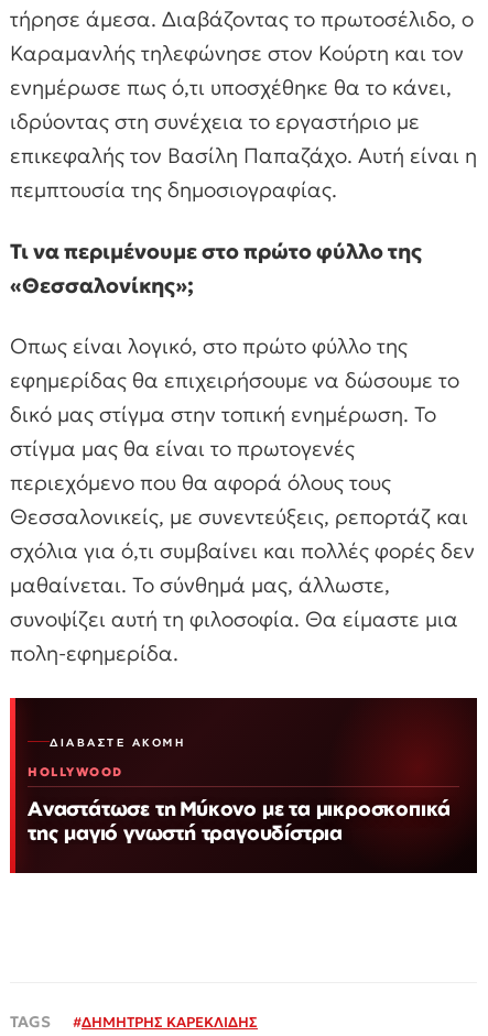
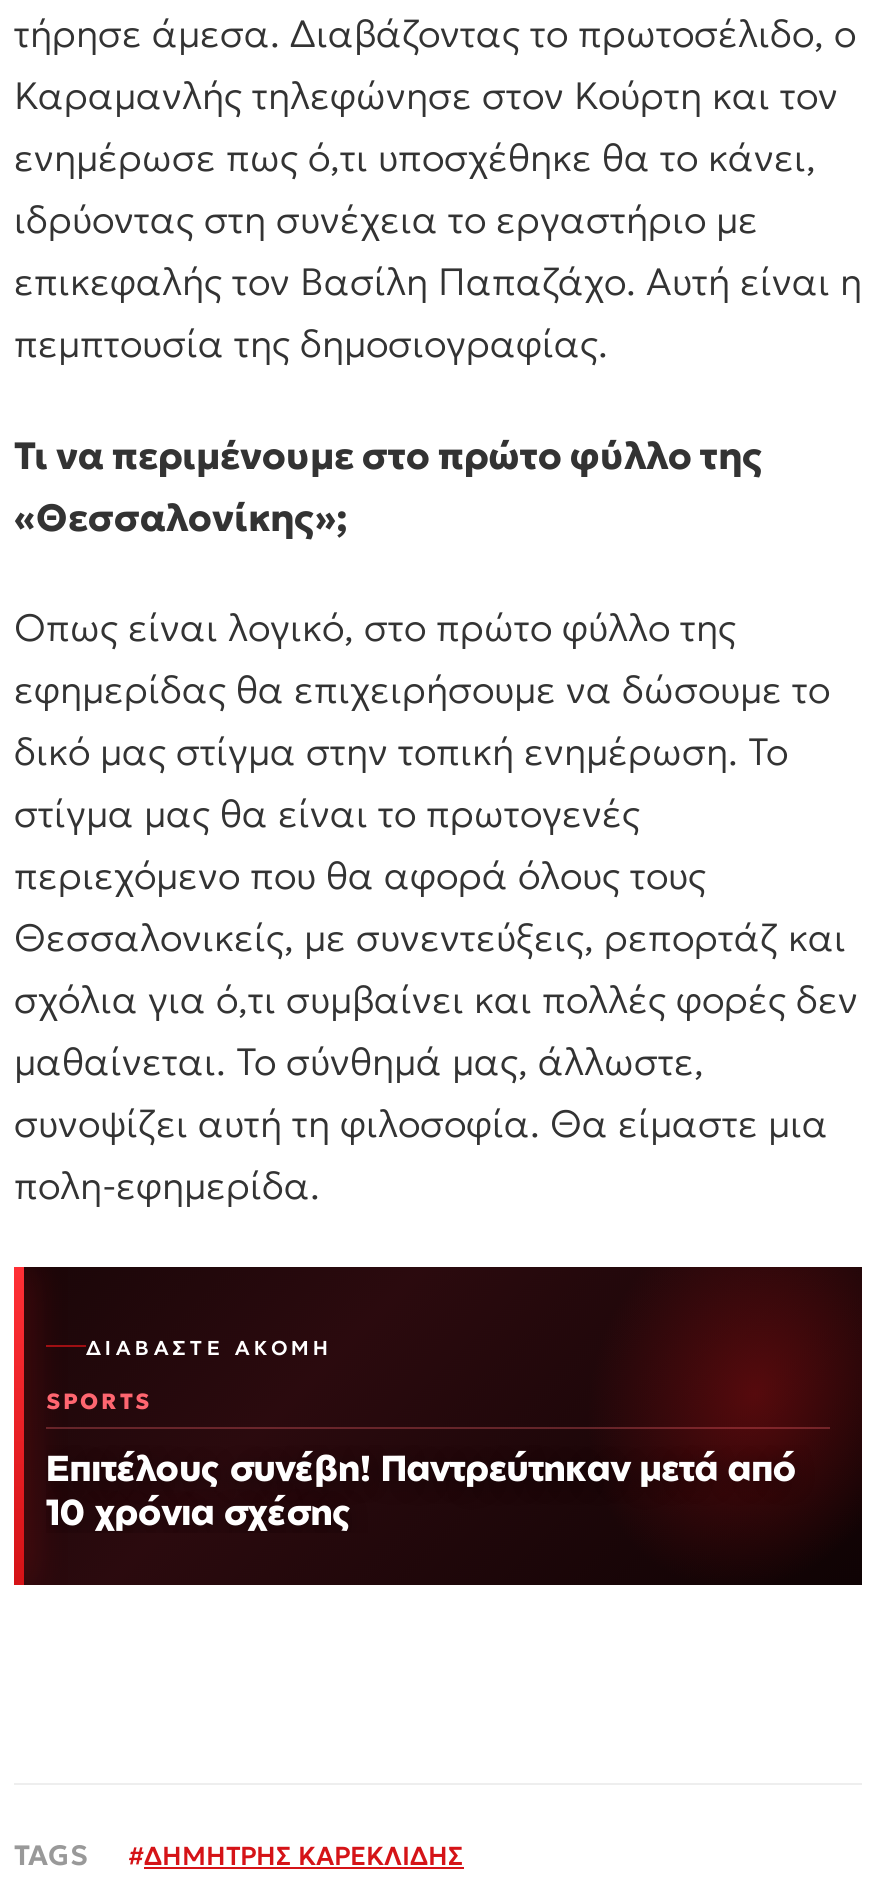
- HOLLYWOOD
+ SPORTS

- Αναστάτωσε τη Μύκονο με τα μικροσκοπικά
- της μαγιό γνωστή τραγουδίστρια
+ Επιτέλους συνέβη! Παντρεύτηκαν μετά από
+ 10 χρόνια σχέσης
